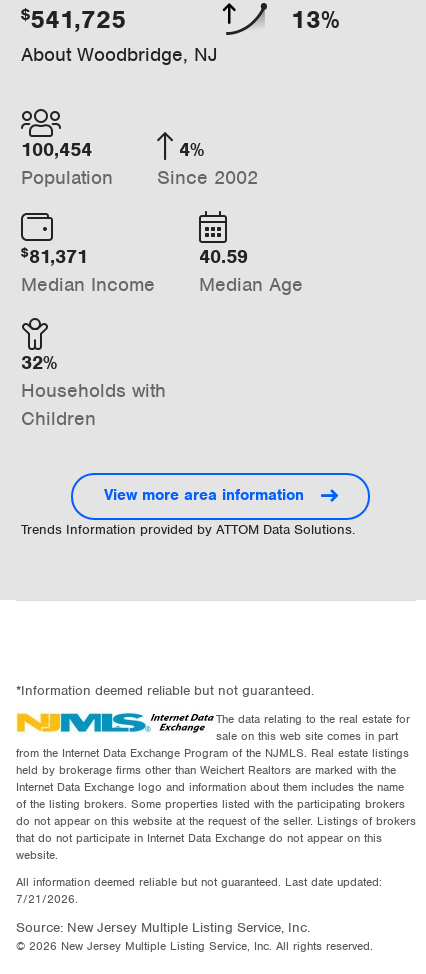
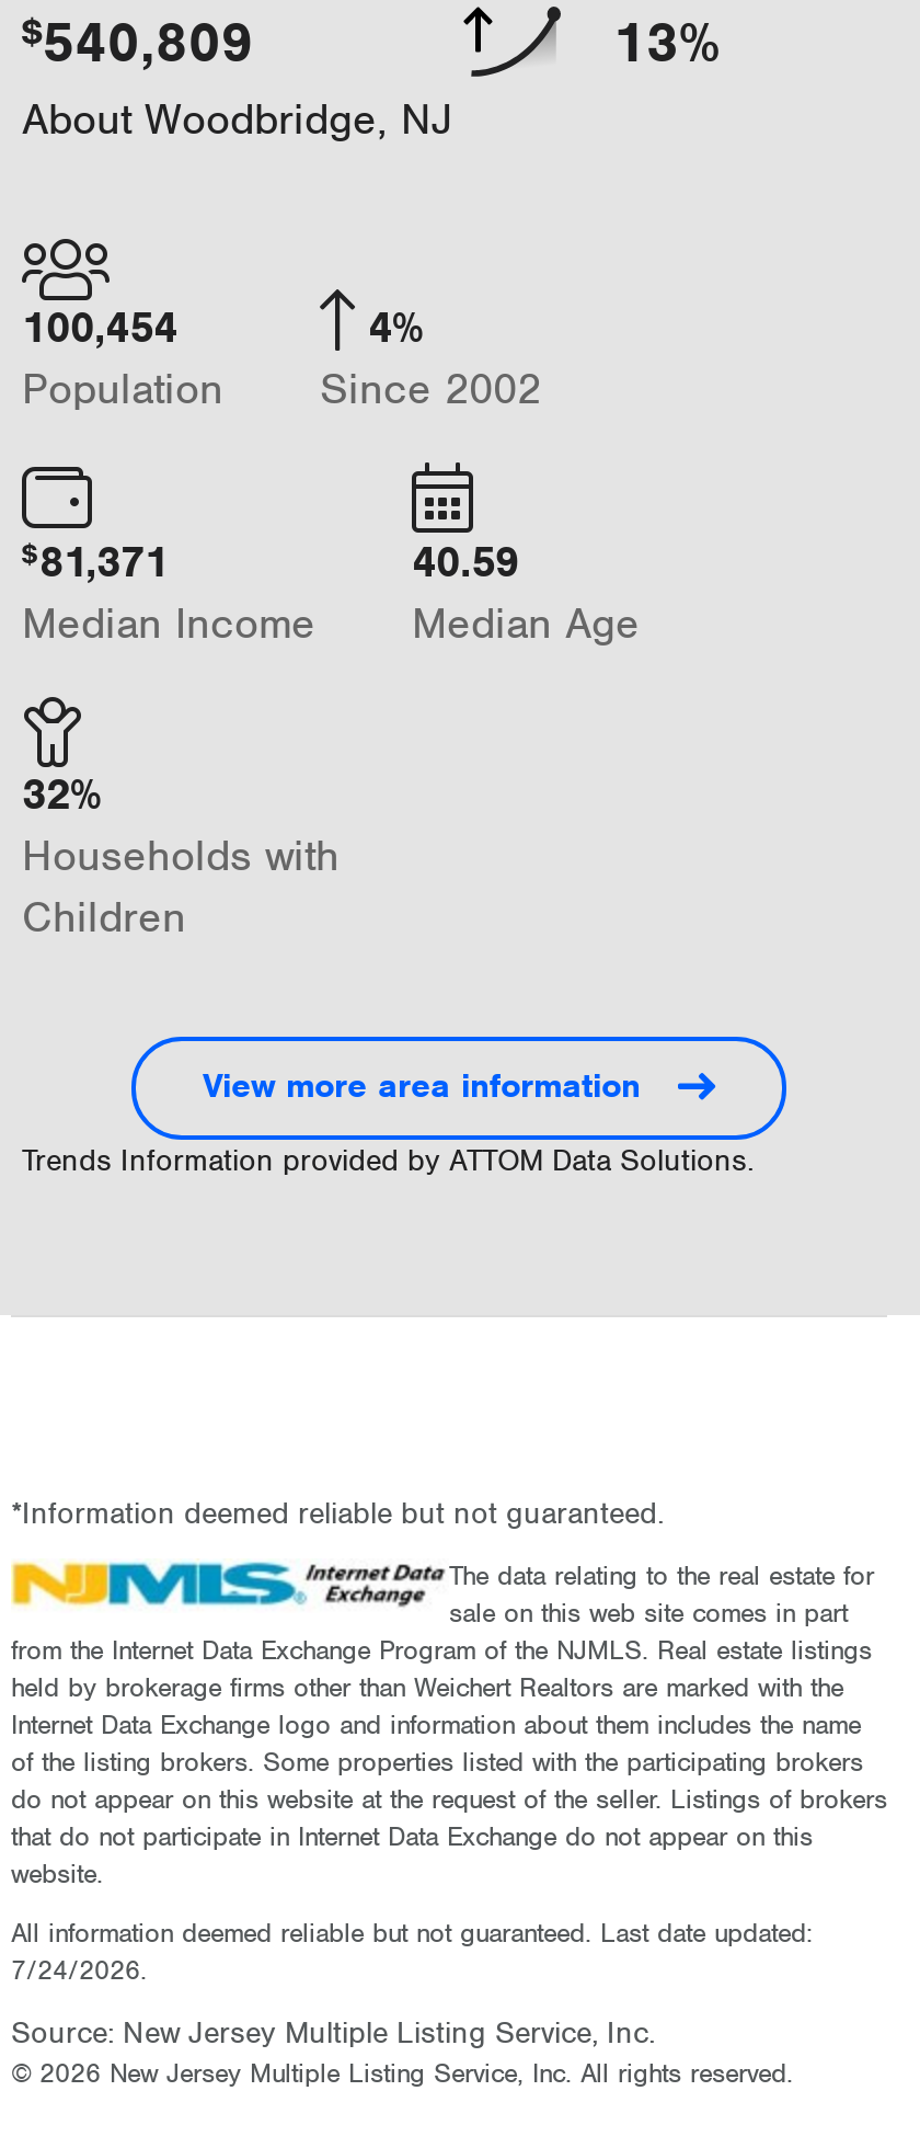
- $541,725
+ $540,809

- 7/21/2026.
+ 7/24/2026.
